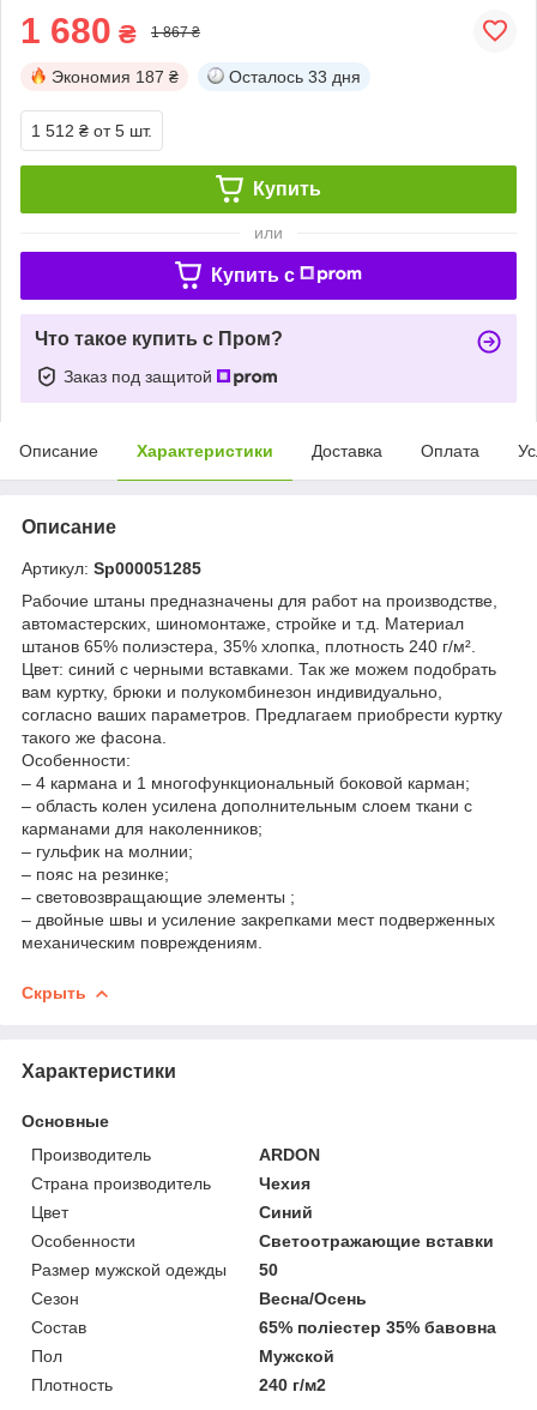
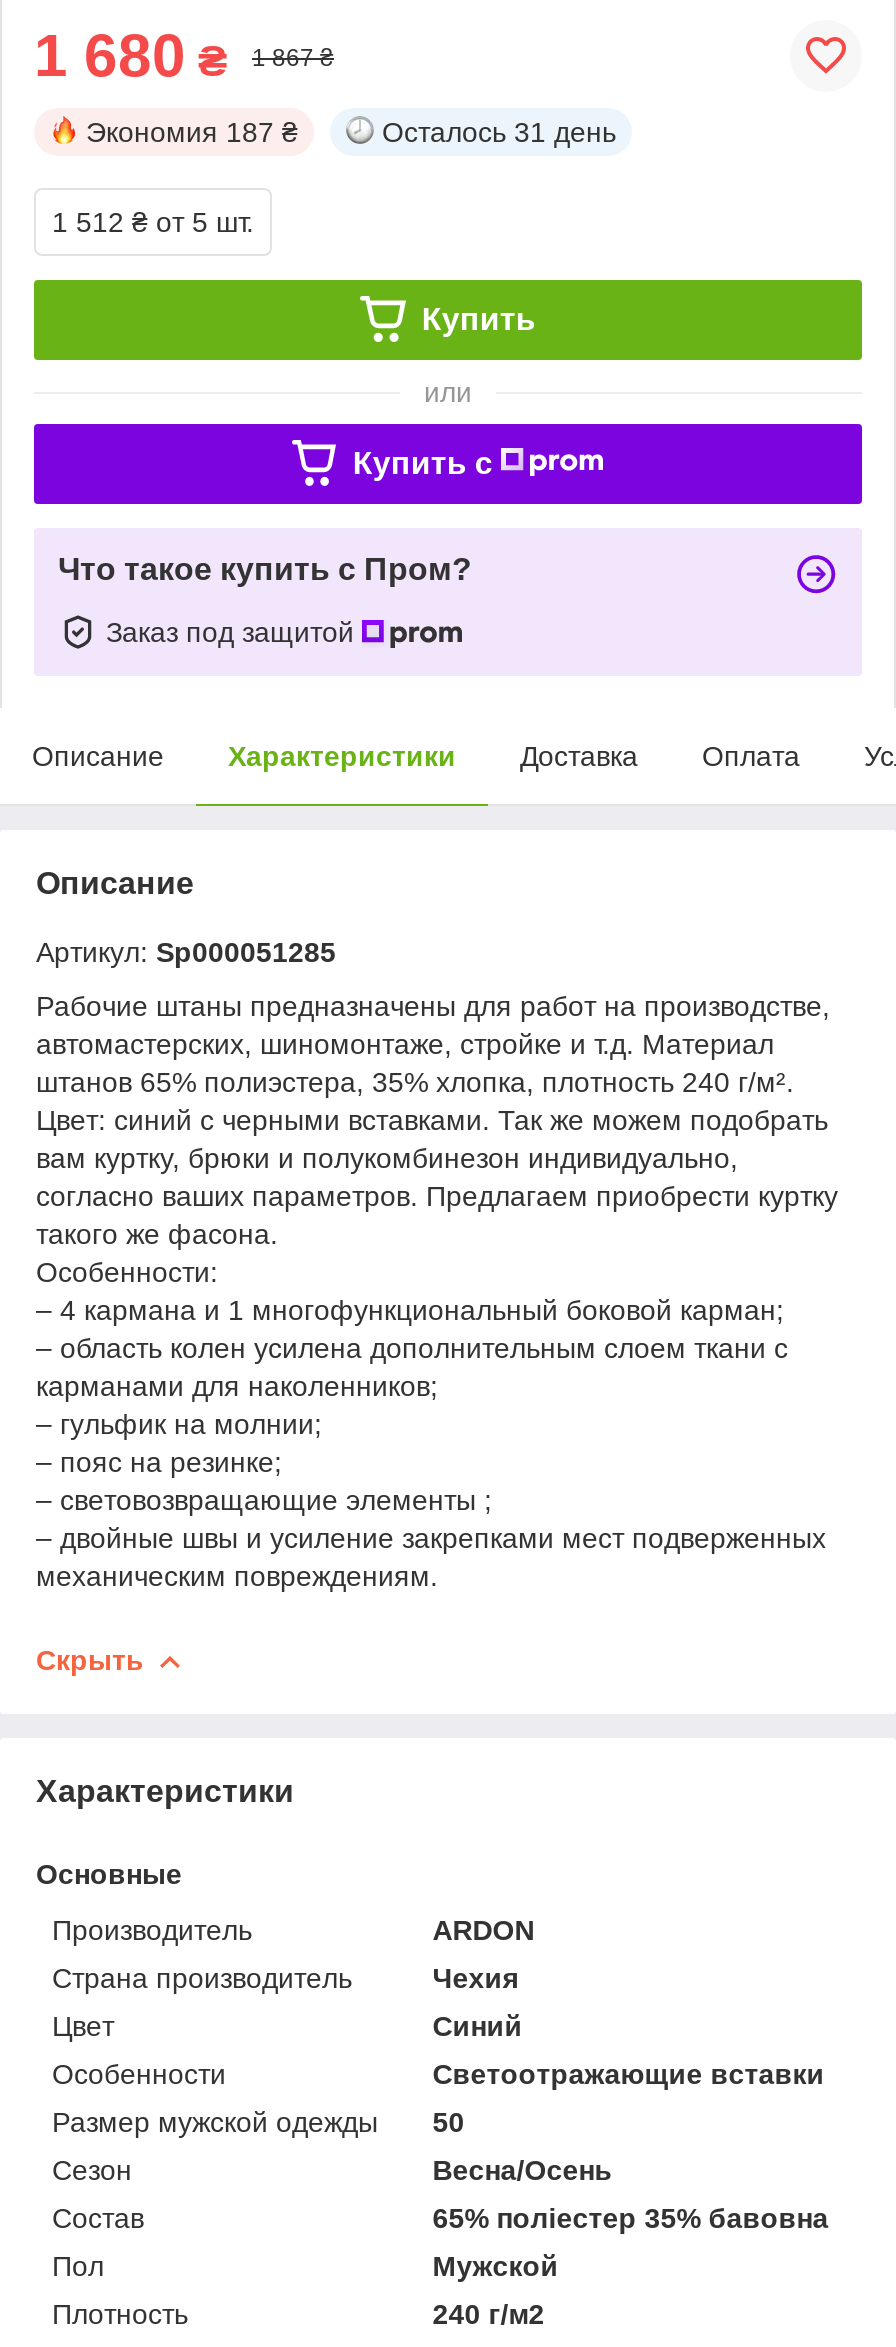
- Осталось 33 дня
+ Осталось 31 день
